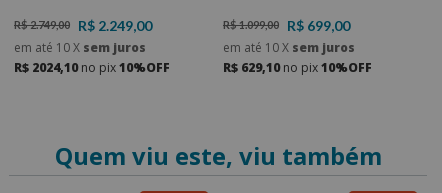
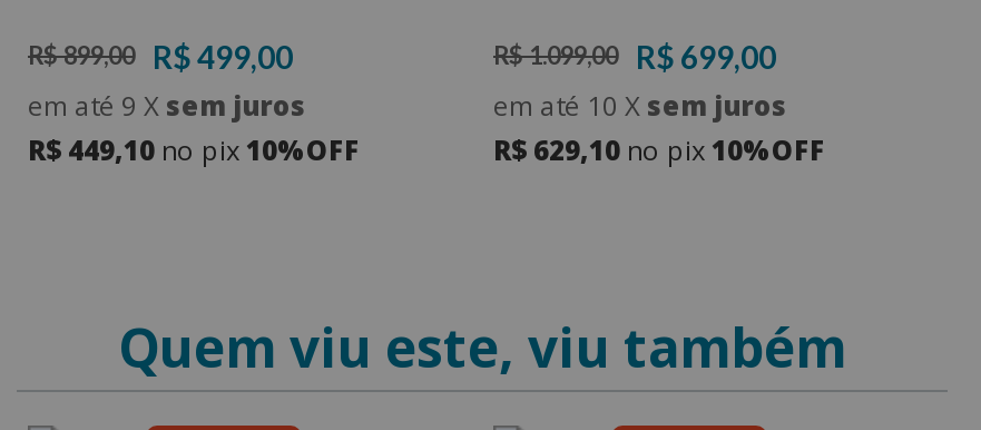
- R$ 2.749,00
- R$ 2.249,00
- em até 10 X sem juros
- R$ 2024,10 no pix 10%OFF
+ R$ 899,00
+ R$ 499,00
+ em até 9 X sem juros
+ R$ 449,10 no pix 10%OFF
